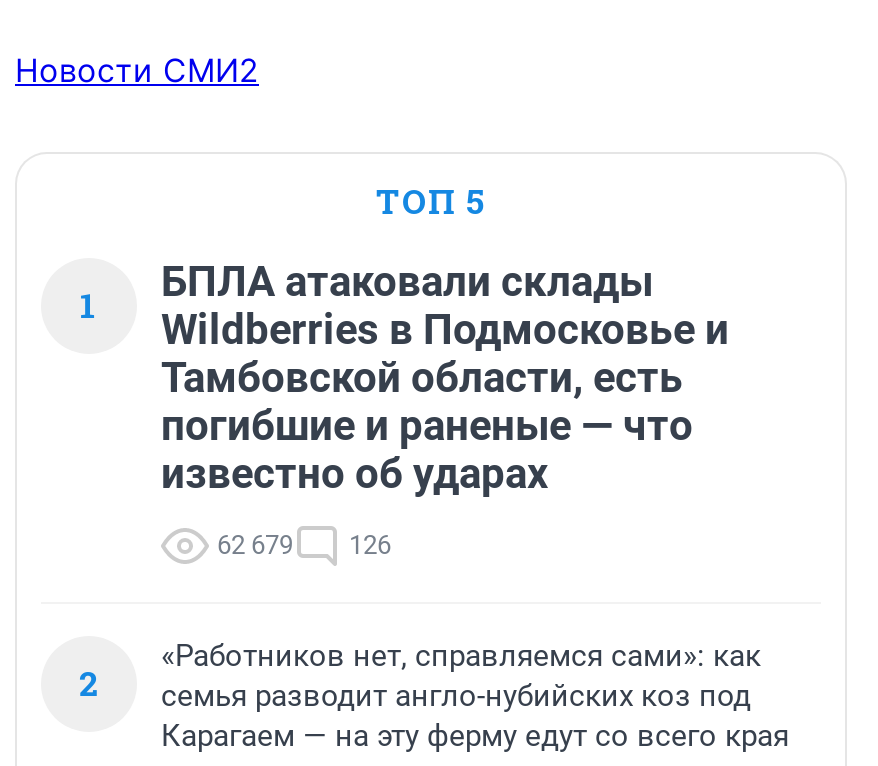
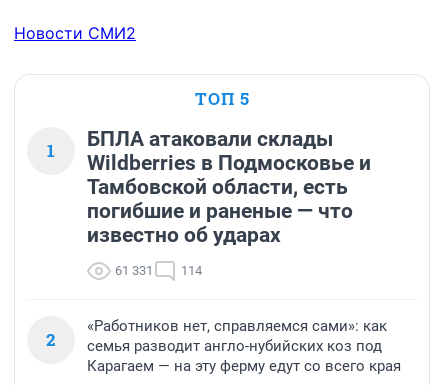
- 62 679
+ 61 331

- 126
+ 114
